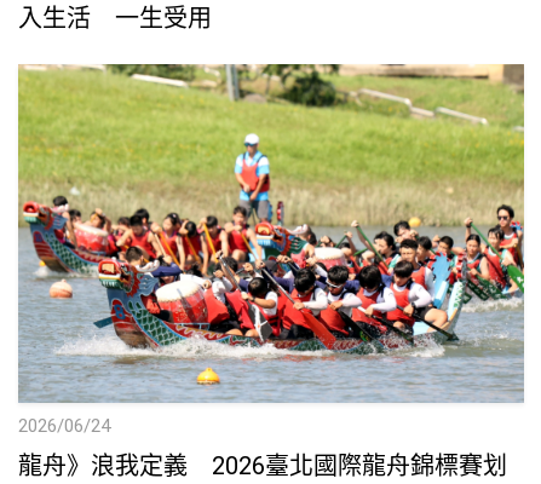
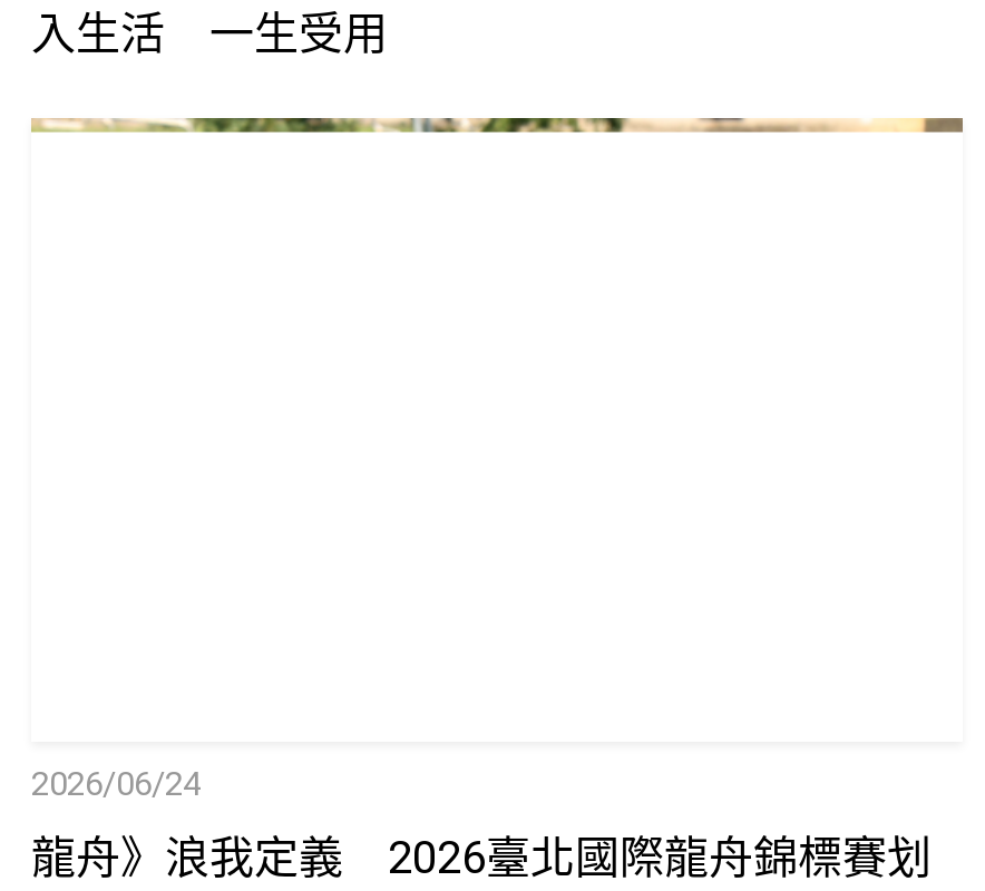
- [image]
